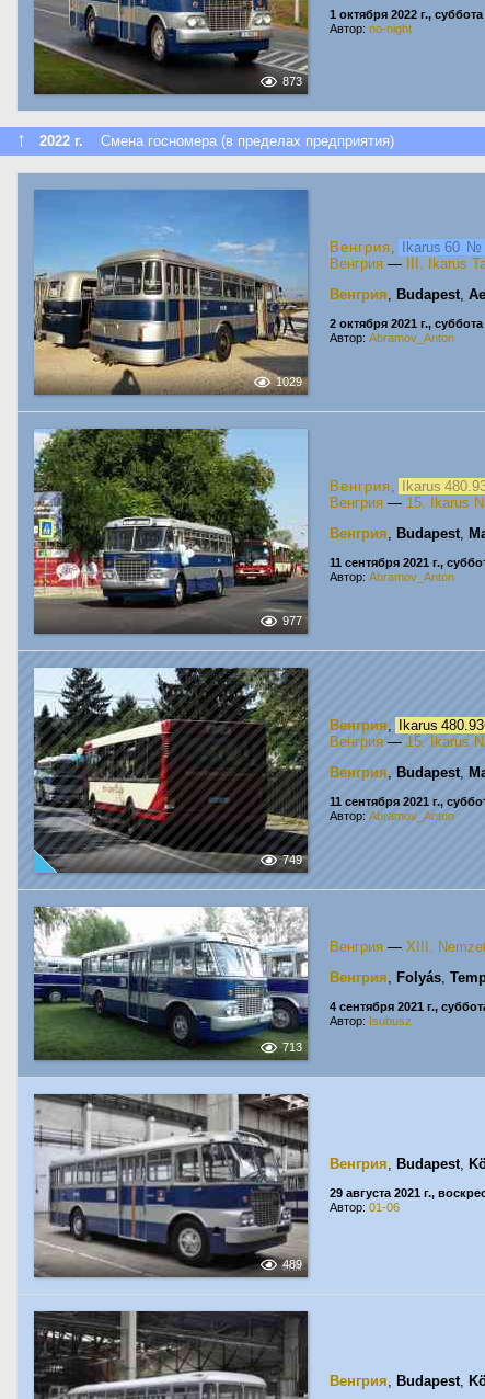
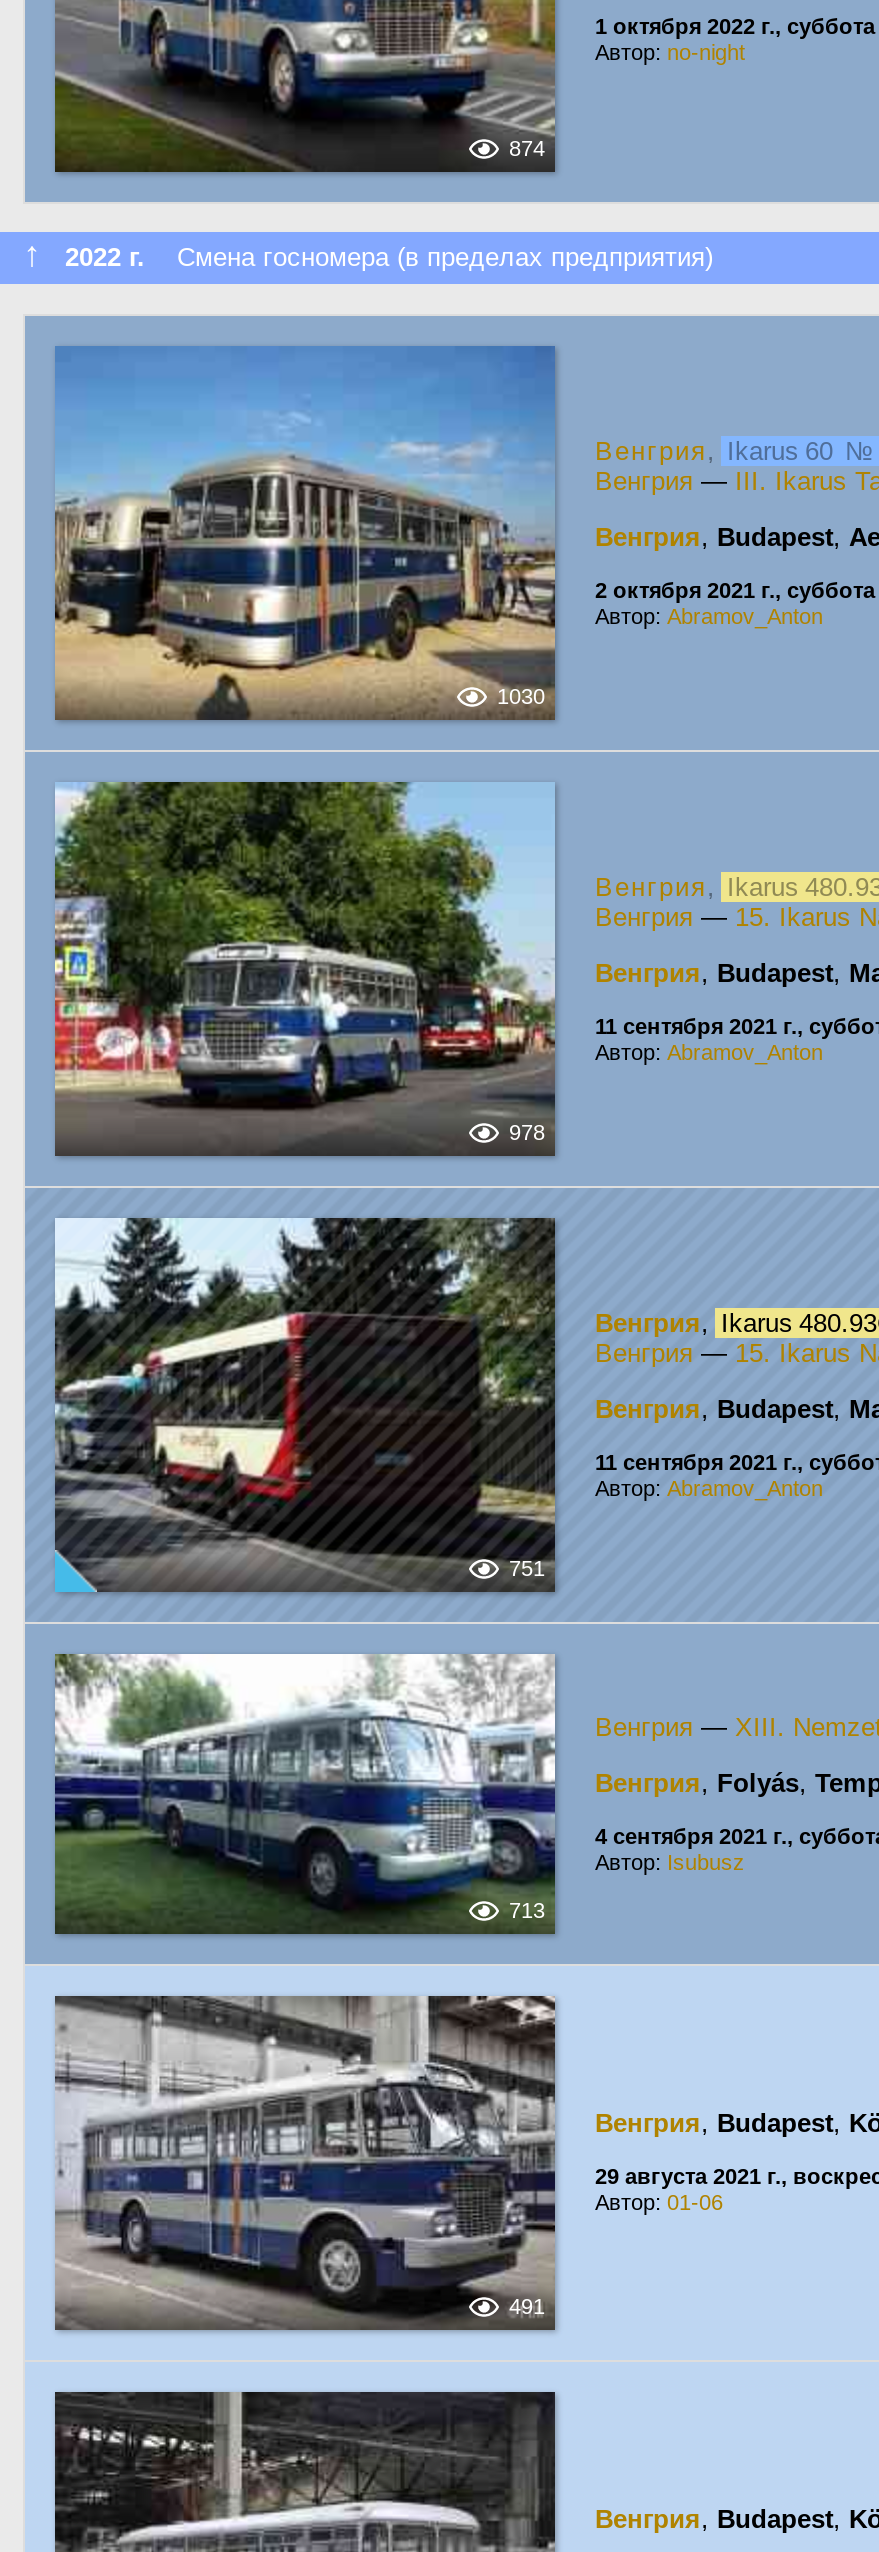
- 873
+ 874

- 1029
+ 1030

- 977
+ 978

- 749
+ 751

- 489
+ 491
